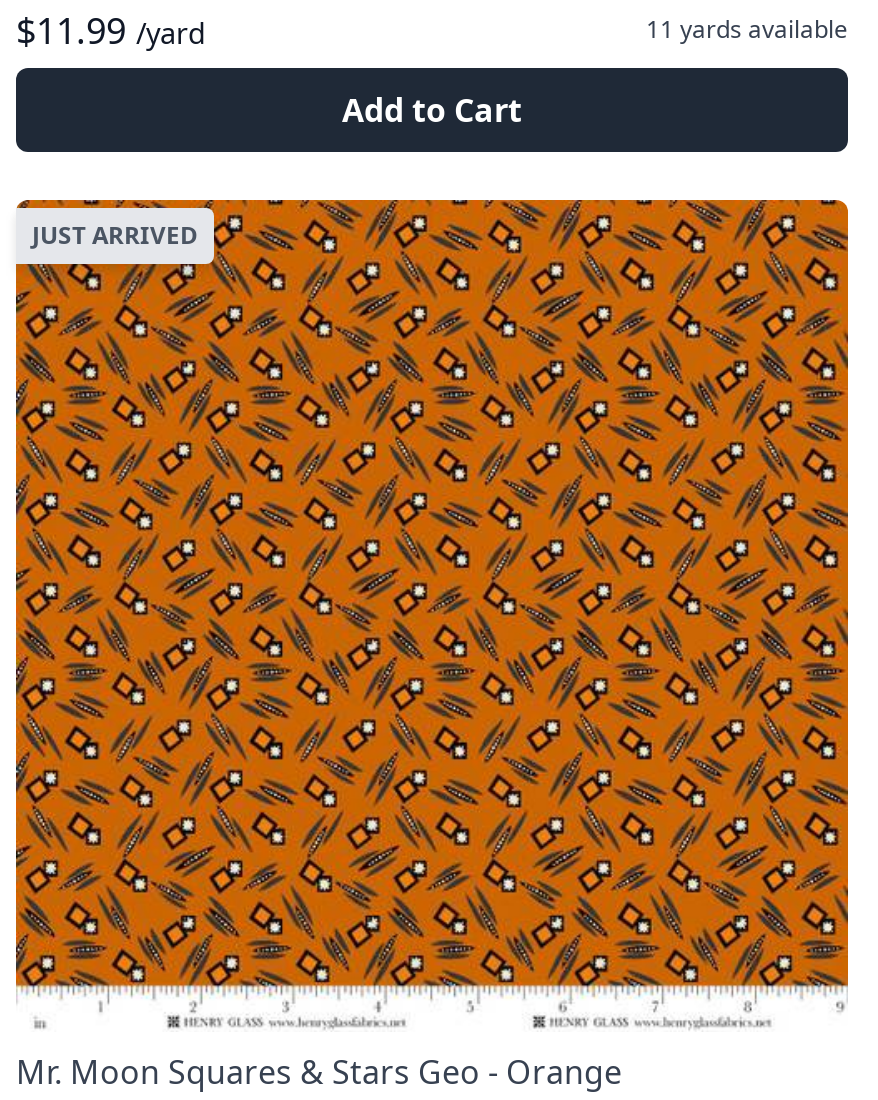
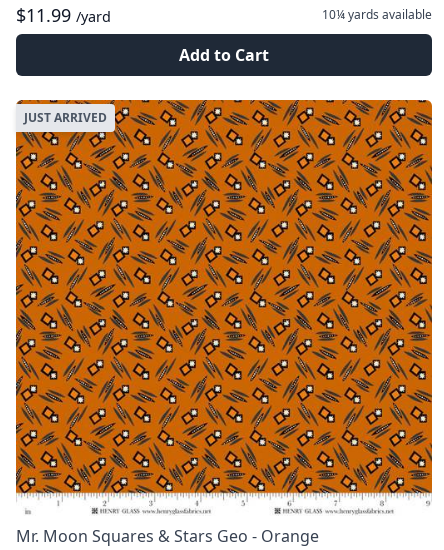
- 11 yards available
+ 10¼ yards available
